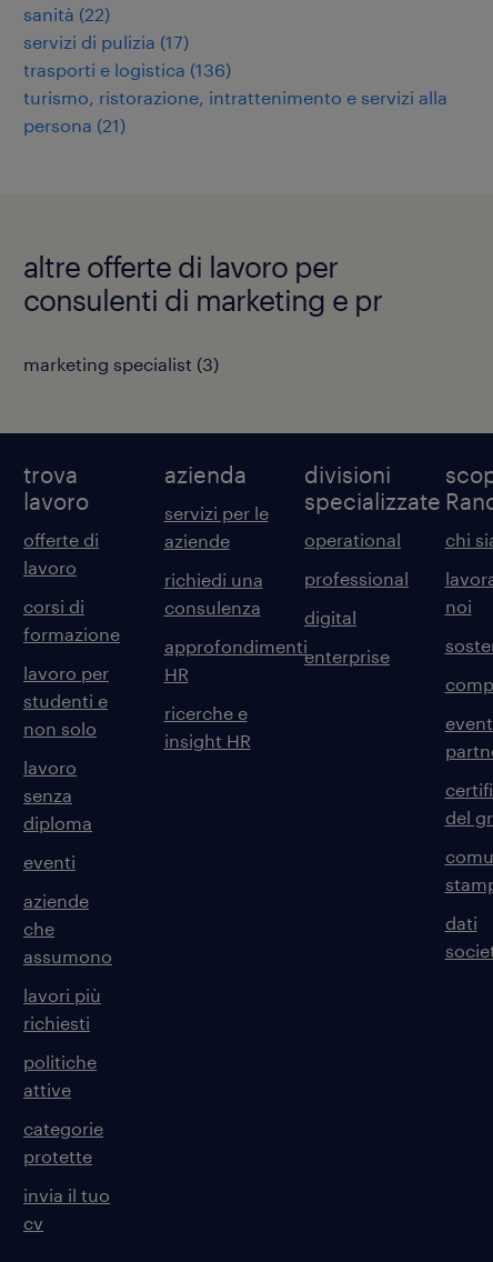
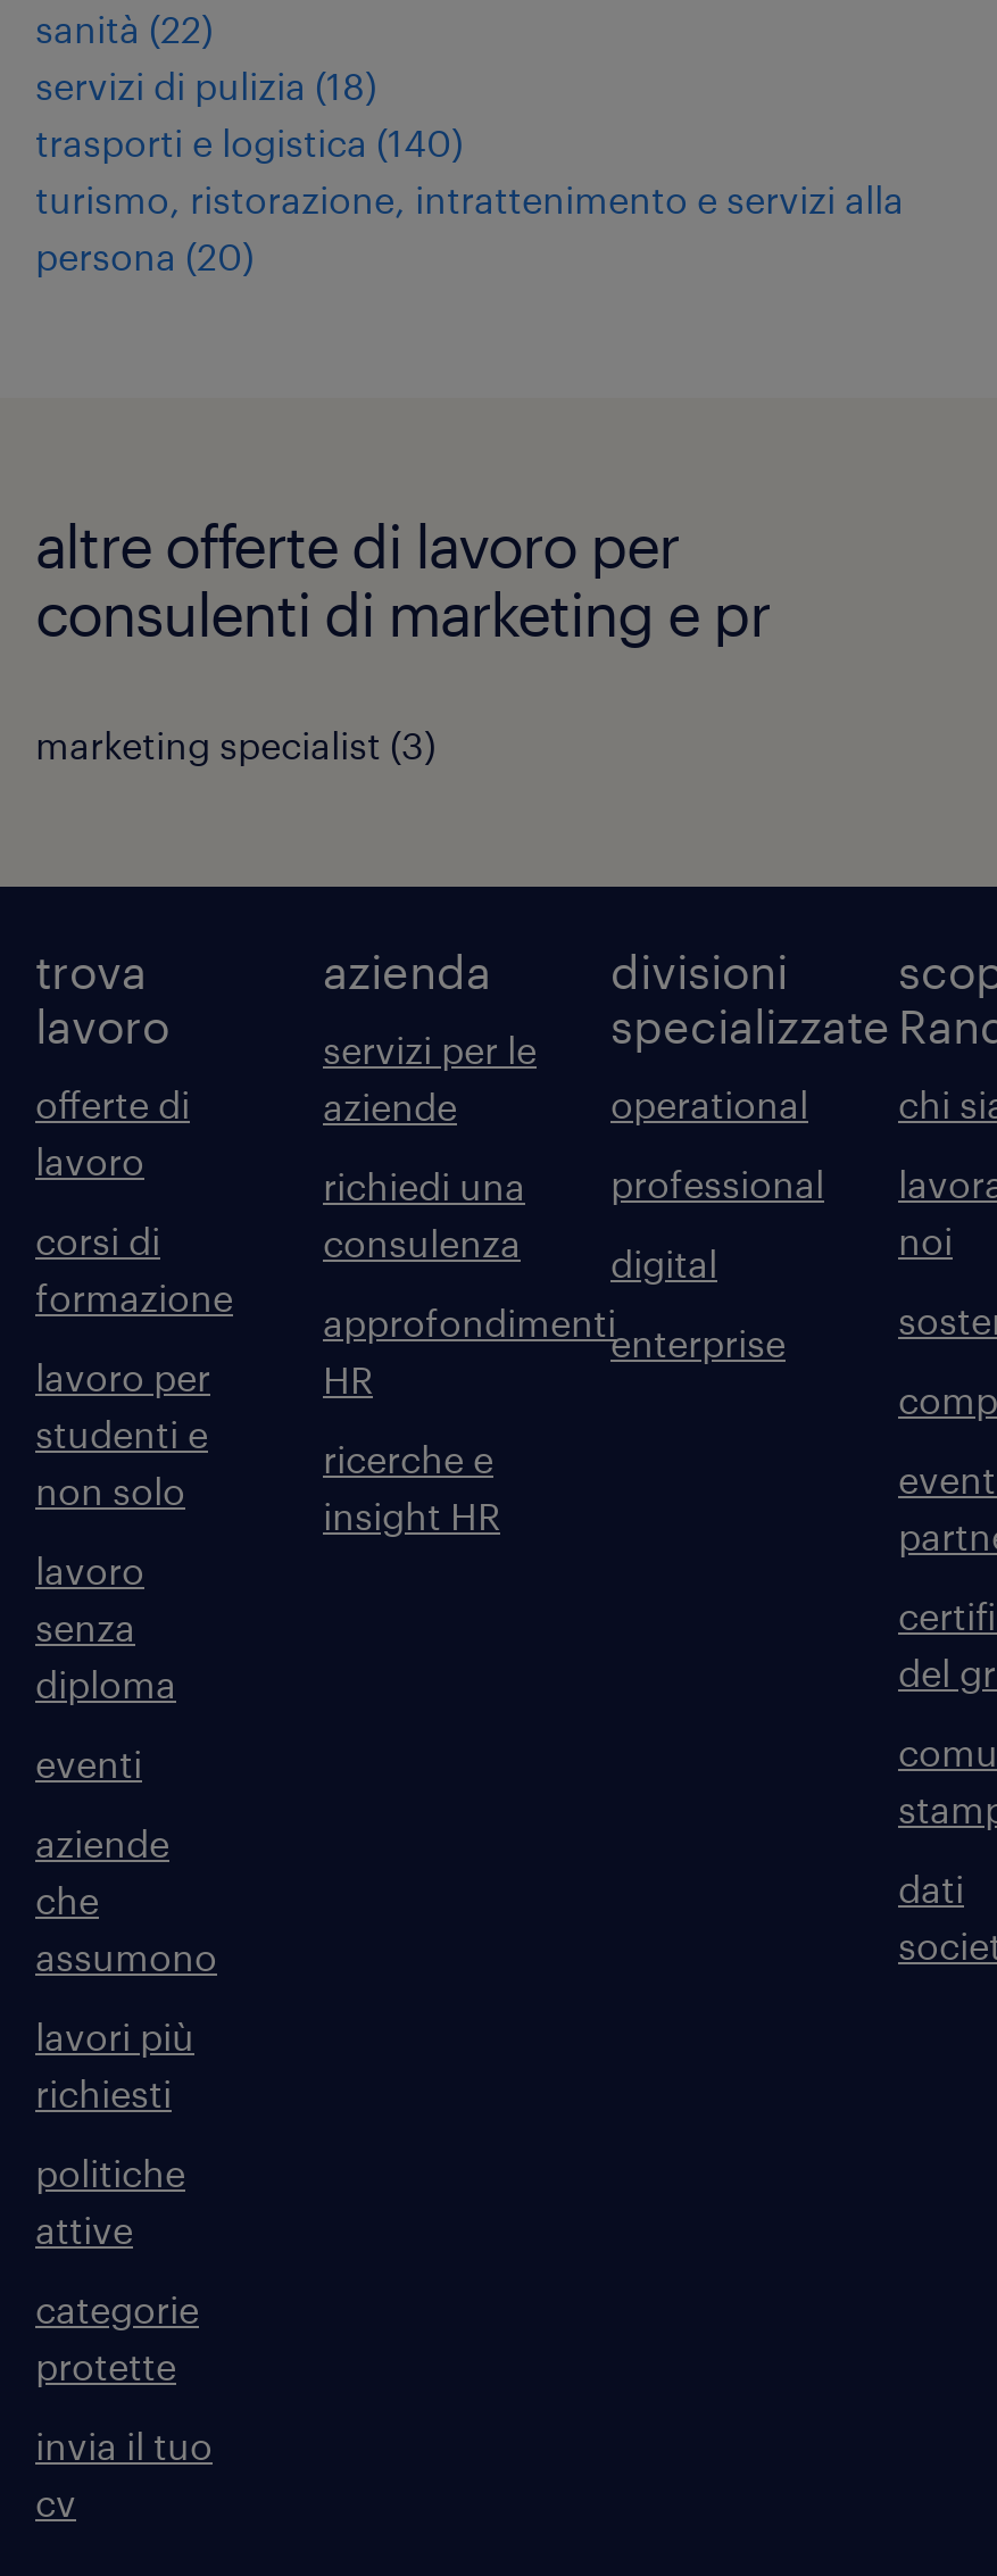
- servizi di pulizia (17)
+ servizi di pulizia (18)

- trasporti e logistica (136)
+ trasporti e logistica (140)

- persona (21)
+ persona (20)
